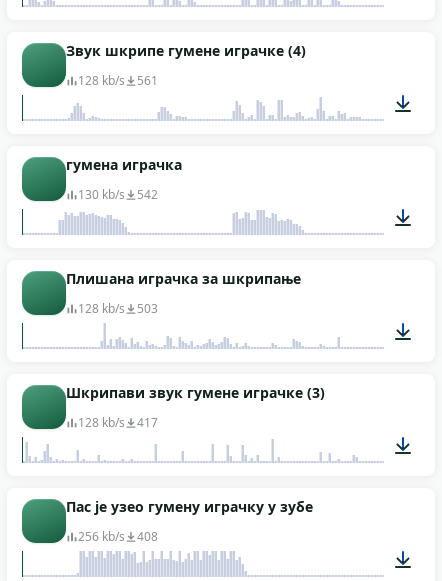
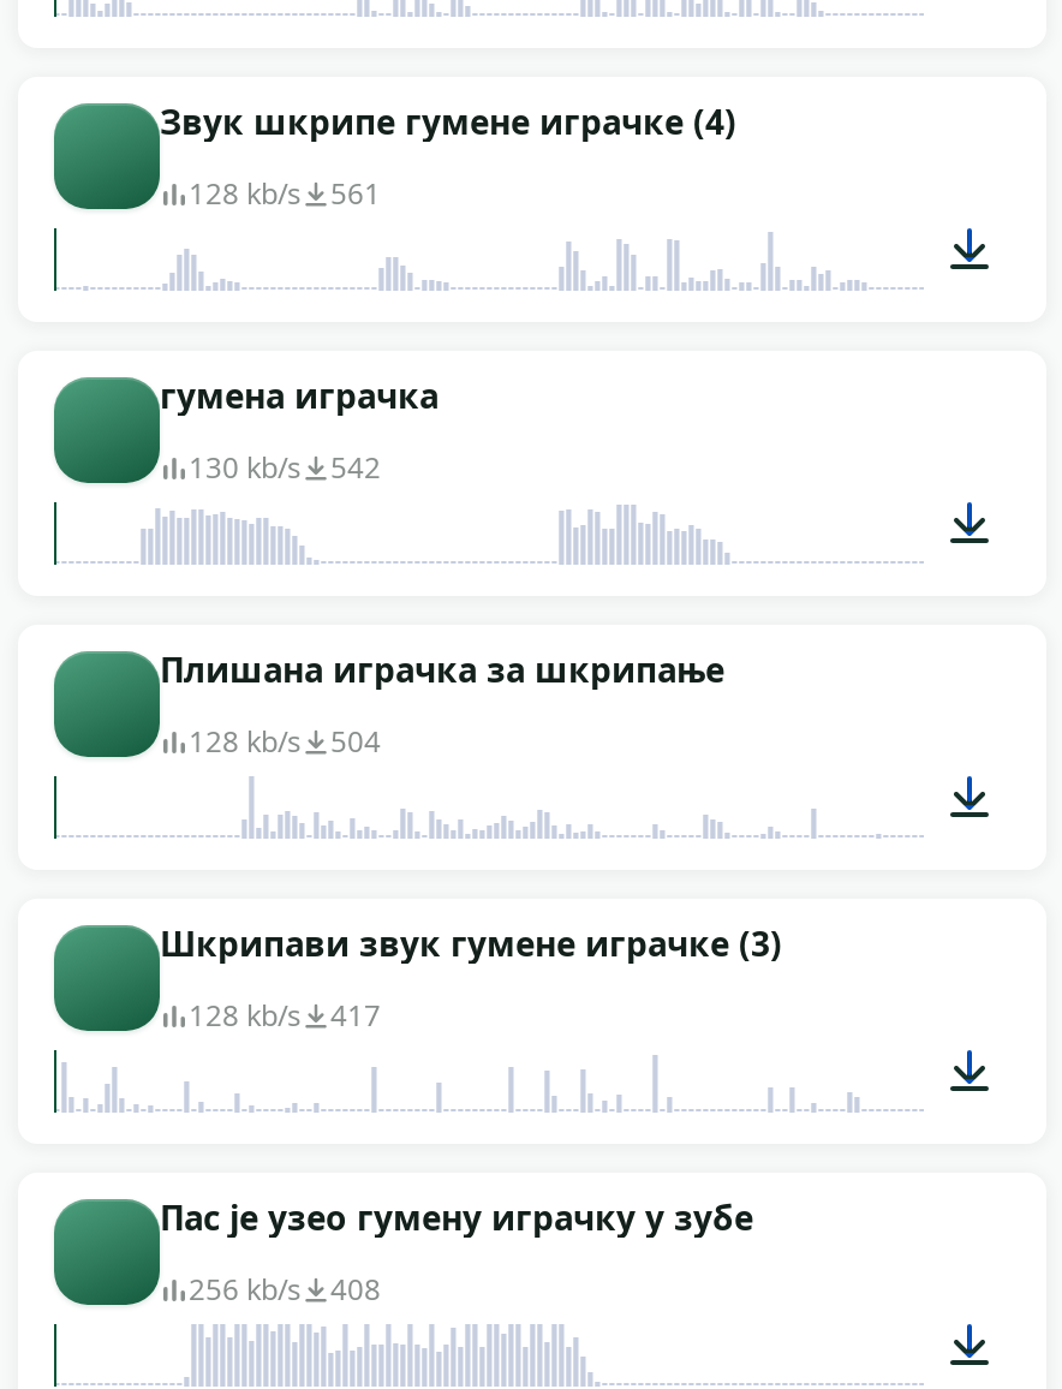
- 128 kb/s 503
+ 128 kb/s 504
